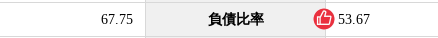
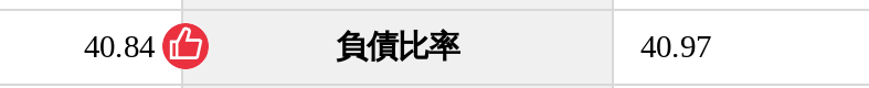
- 67.75
+ 40.84

- 53.67
+ 40.97
